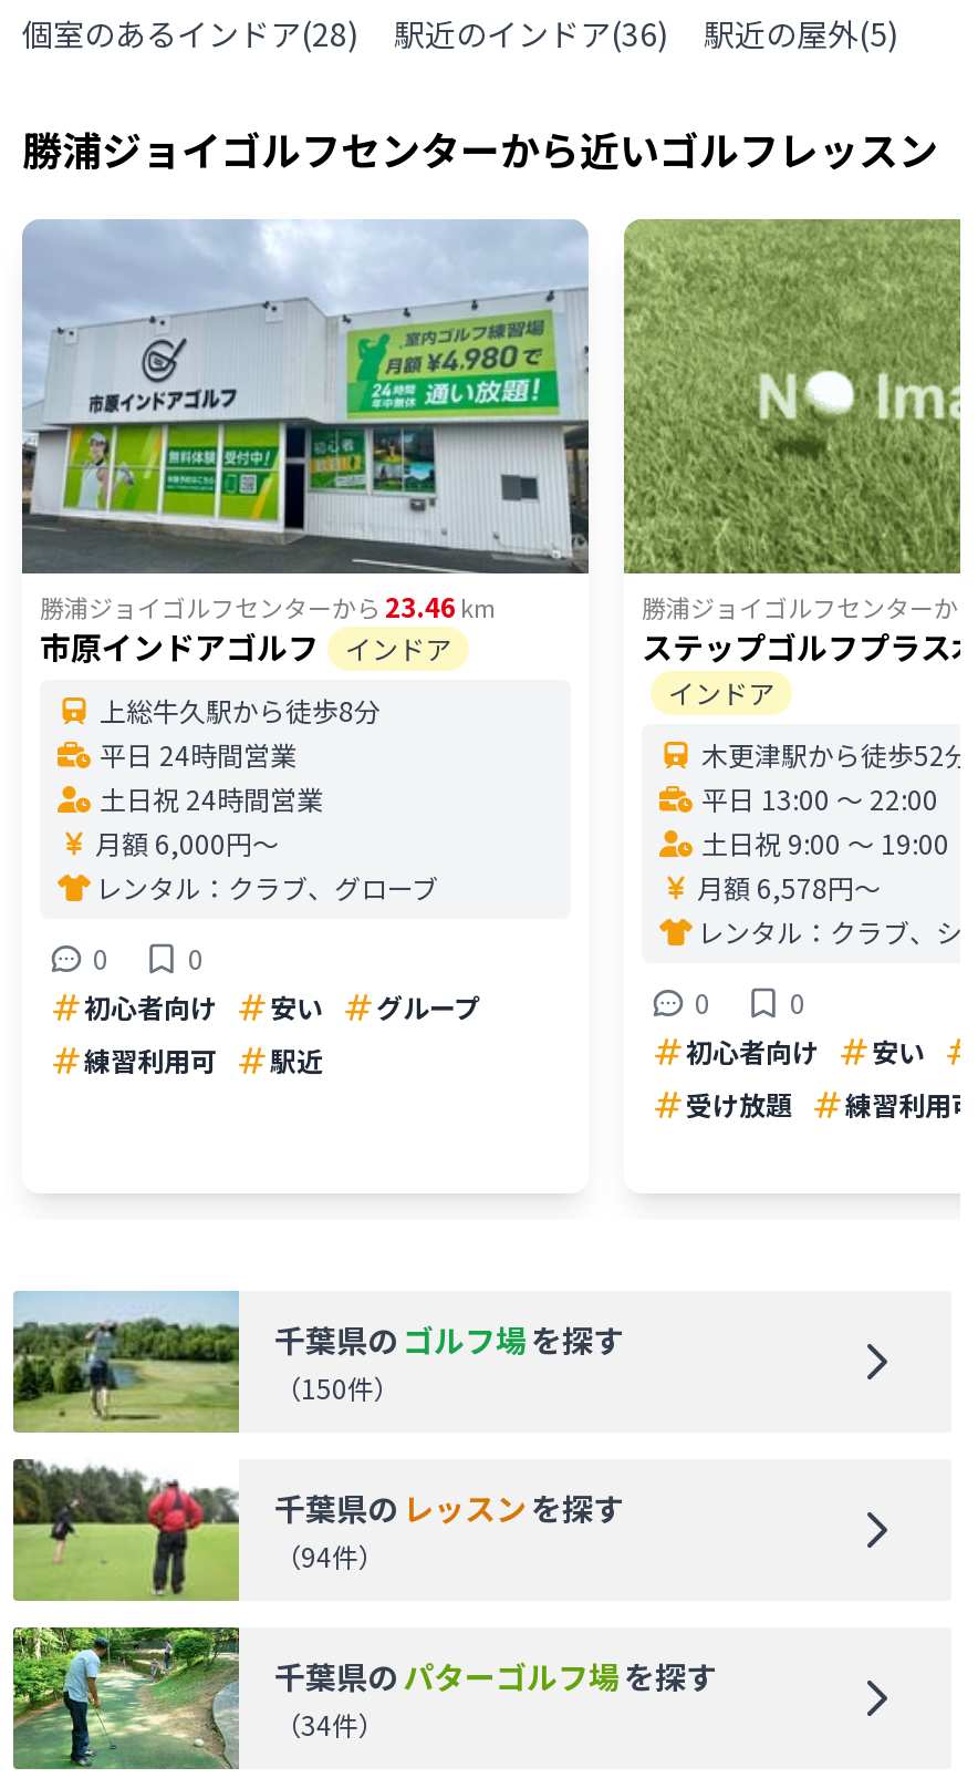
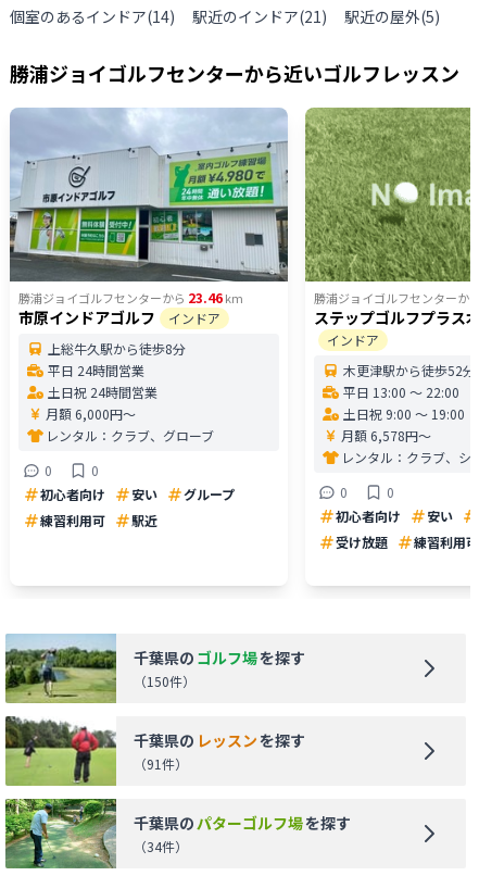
- 個室のあるインドア(28)
+ 個室のあるインドア(14)

- 駅近のインドア(36)
+ 駅近のインドア(21)

- （94件）
+ （91件）
